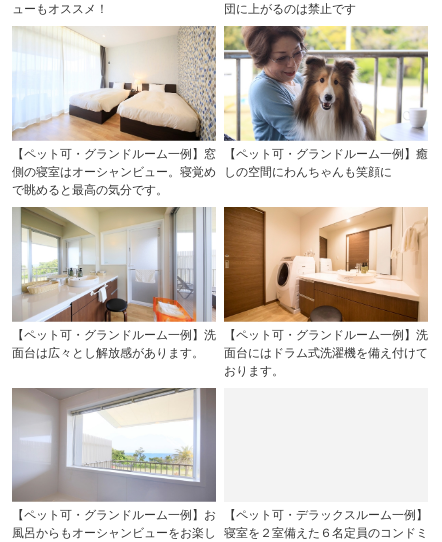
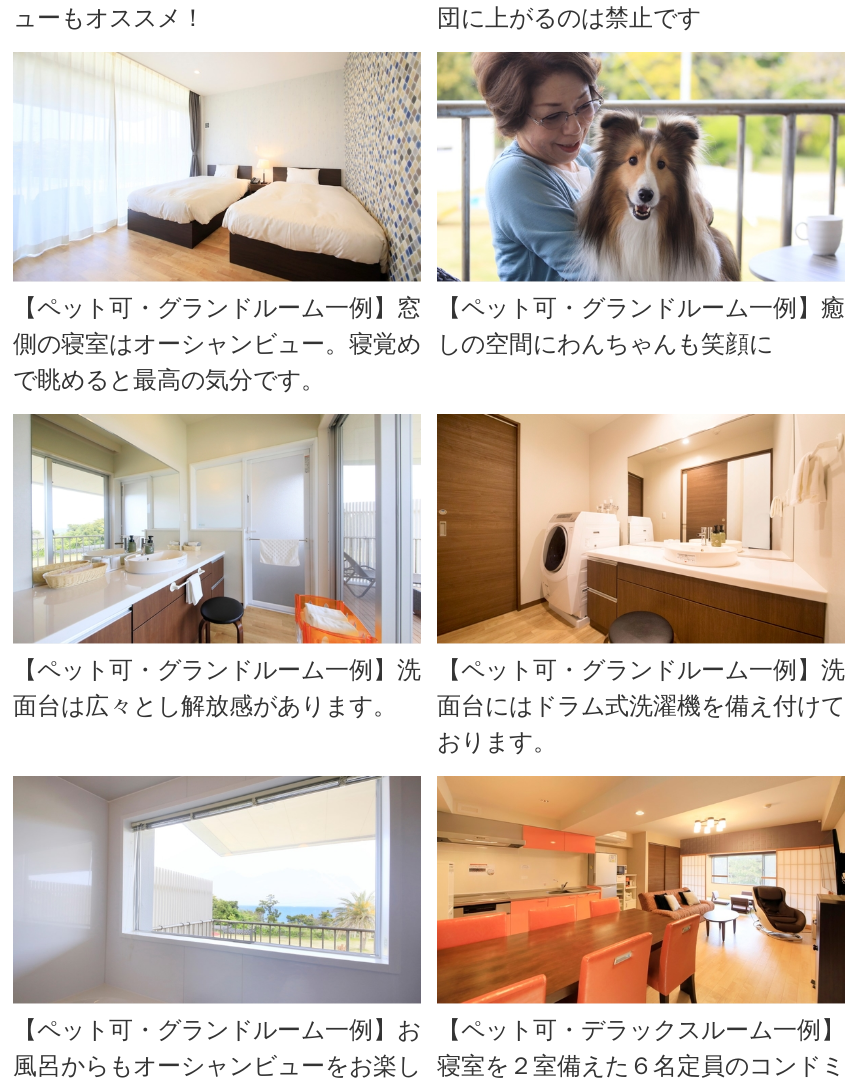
+ [image]
